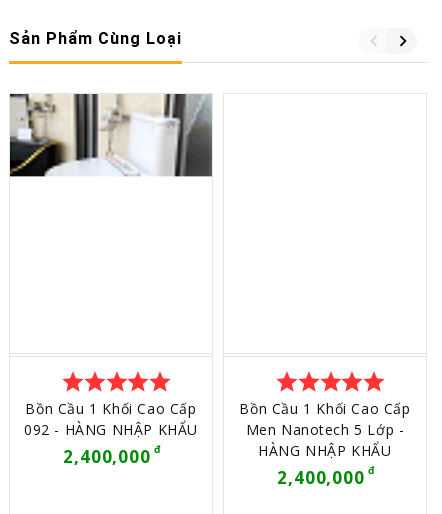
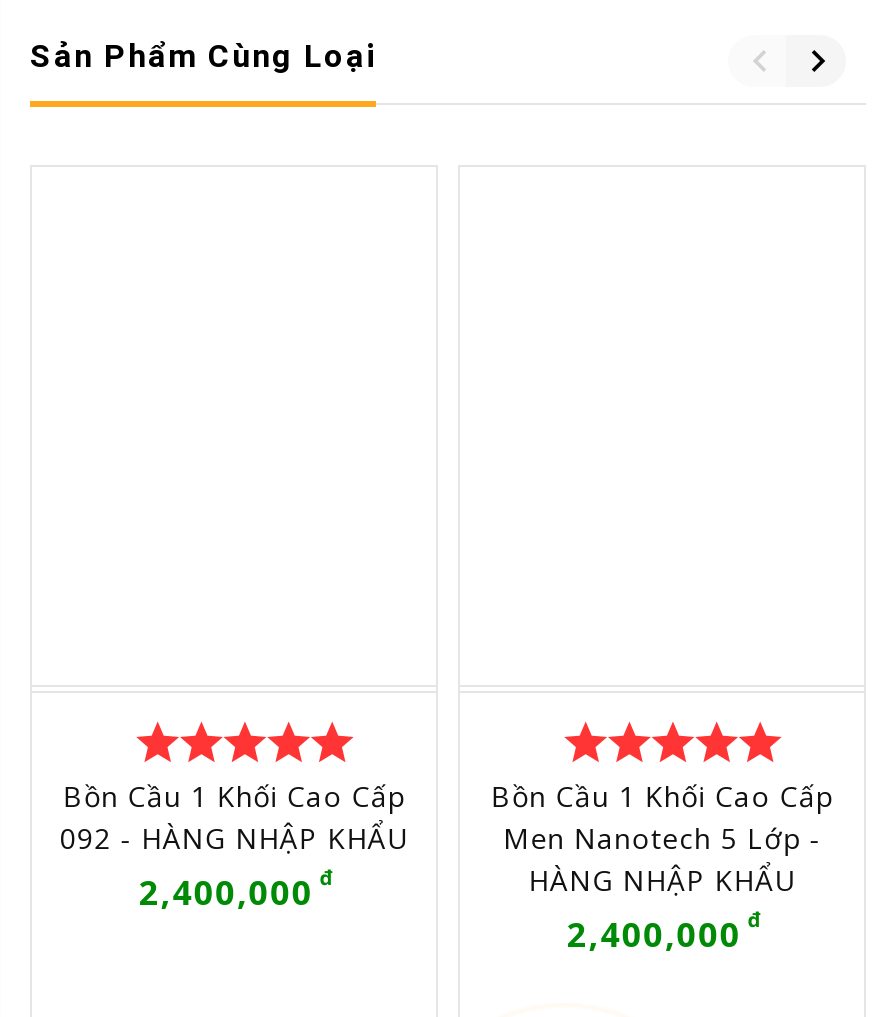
- [image]
